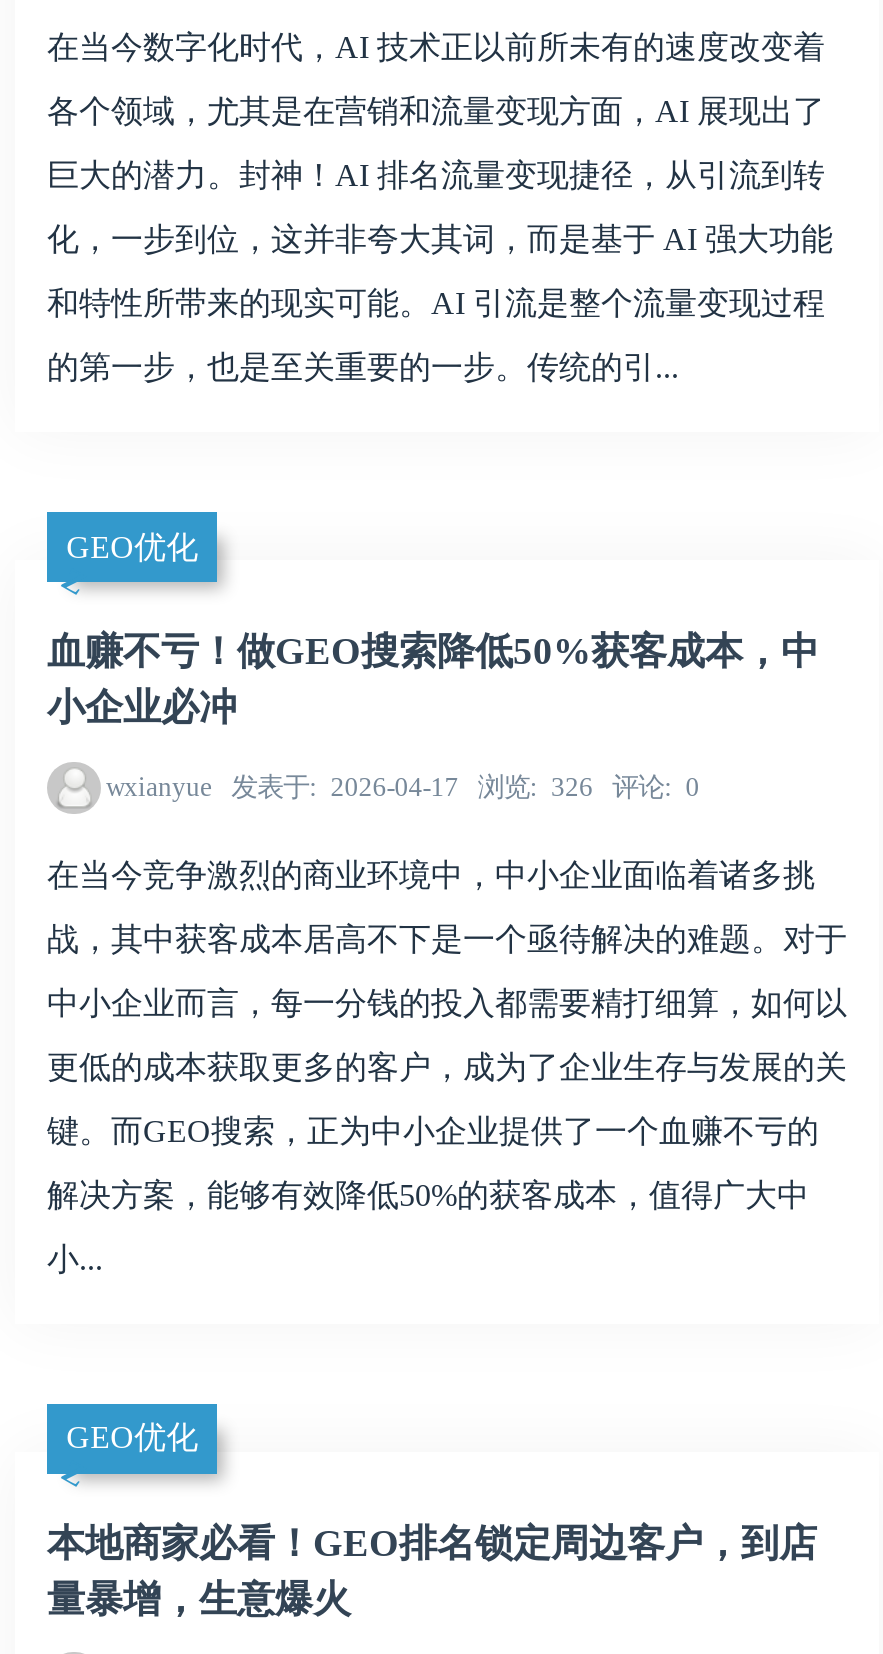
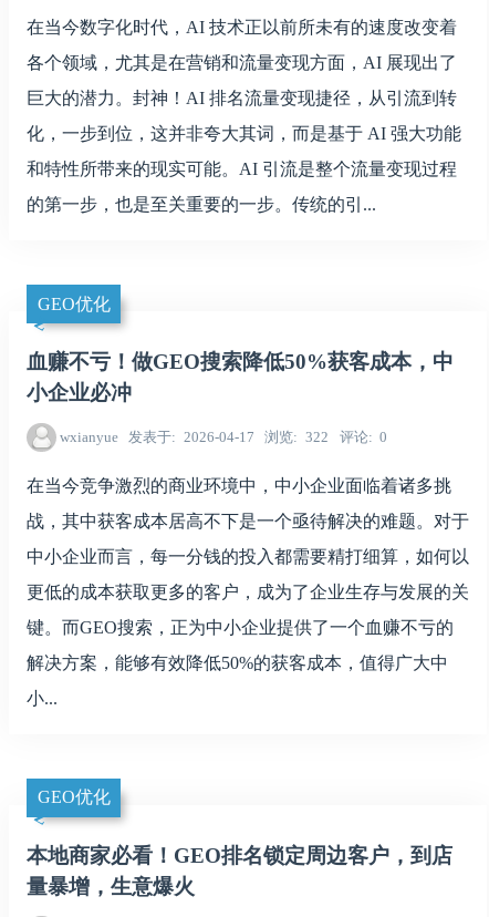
- wxianyue 发表于 2026-04-17 浏览 326 评论 0
+ wxianyue 发表于 2026-04-17 浏览 322 评论 0
